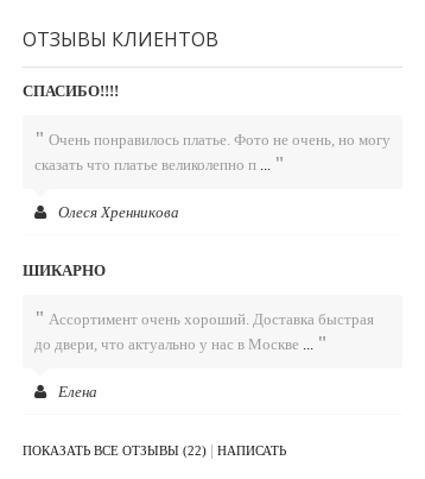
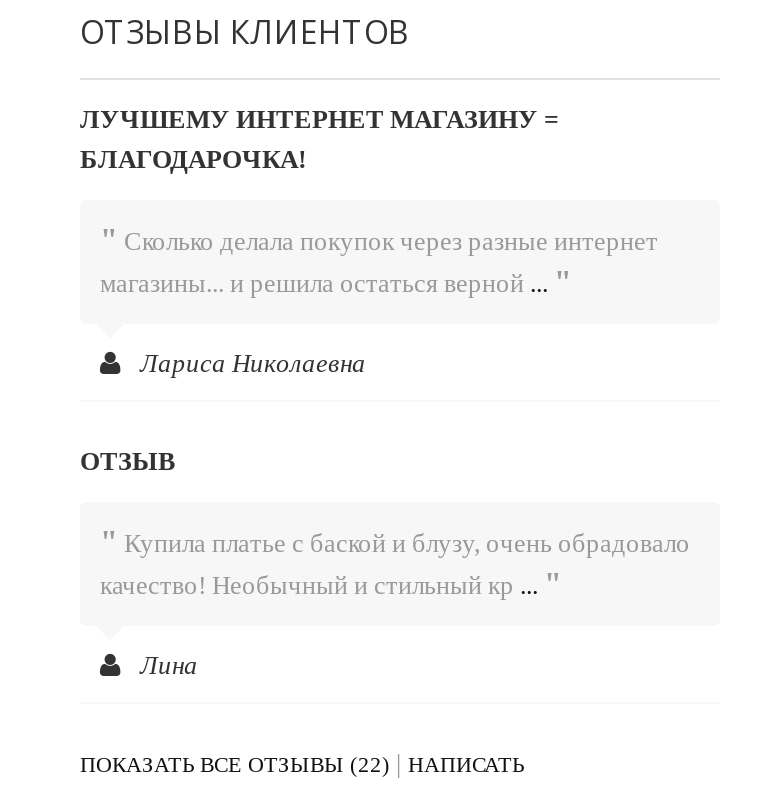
- СПАСИБО!!!!
+ ЛУЧШЕМУ ИНТЕРНЕТ МАГАЗИНУ =
+ БЛАГОДАРОЧКА!

- " Очень понравилось платье. Фото не очень, но могу
- сказать что платье великолепно п... "
+ " Сколько делала покупок через разные интернет
+ магазины... и решила остаться верной... "

- Олеся Хренникова
+ Лариса Николаевна

- ШИКАРНО
+ ОТЗЫВ

- " Ассортимент очень хороший. Доставка быстрая
- до двери, что актуально у нас в Москве... "
+ " Купила платье с баской и блузу, очень обрадовало
+ качество! Необычный и стильный кр... "

- Елена
+ Лина
